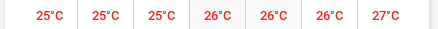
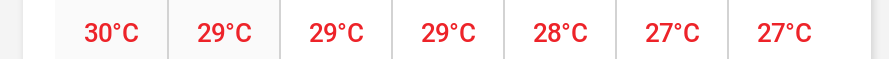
- 25°C
+ 30°C

- 25°C
+ 29°C

- 25°C
+ 29°C

- 26°C
+ 29°C

- 26°C
+ 28°C

- 26°C
+ 27°C
